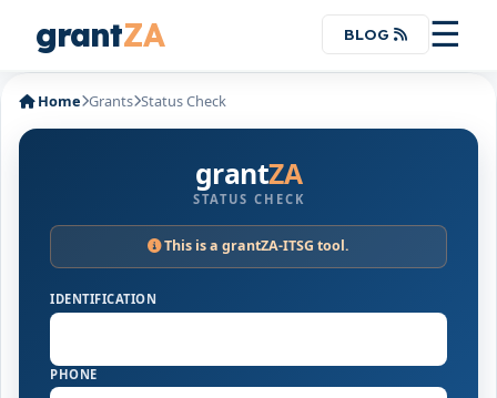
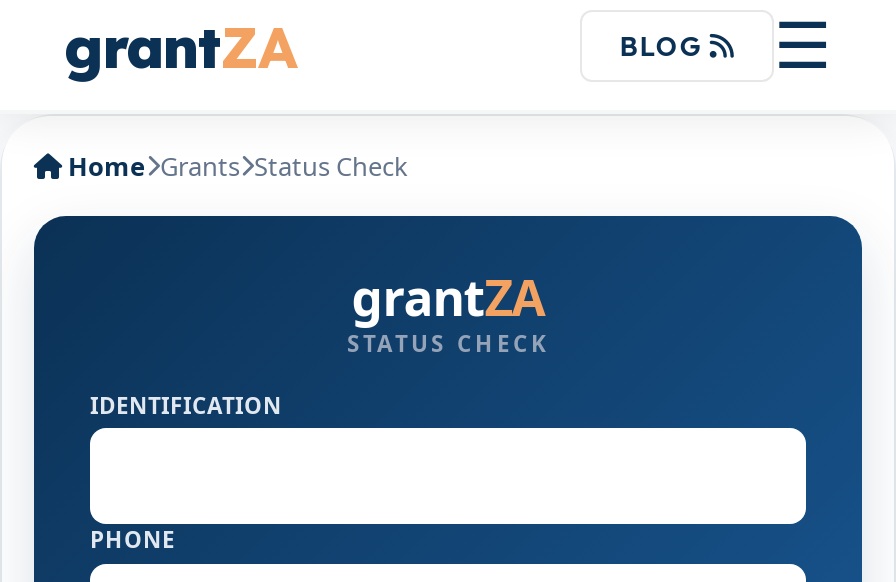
- This is a grantZA-ITSG tool.
